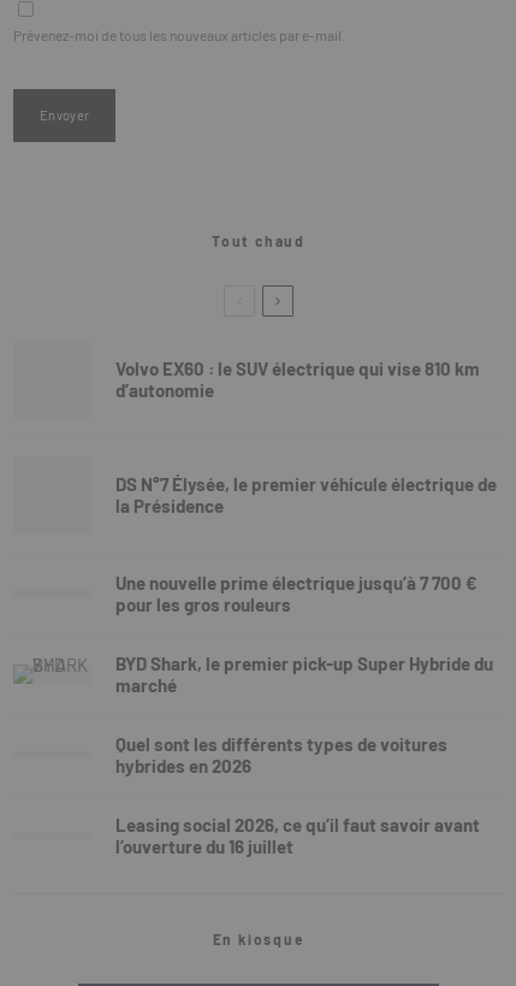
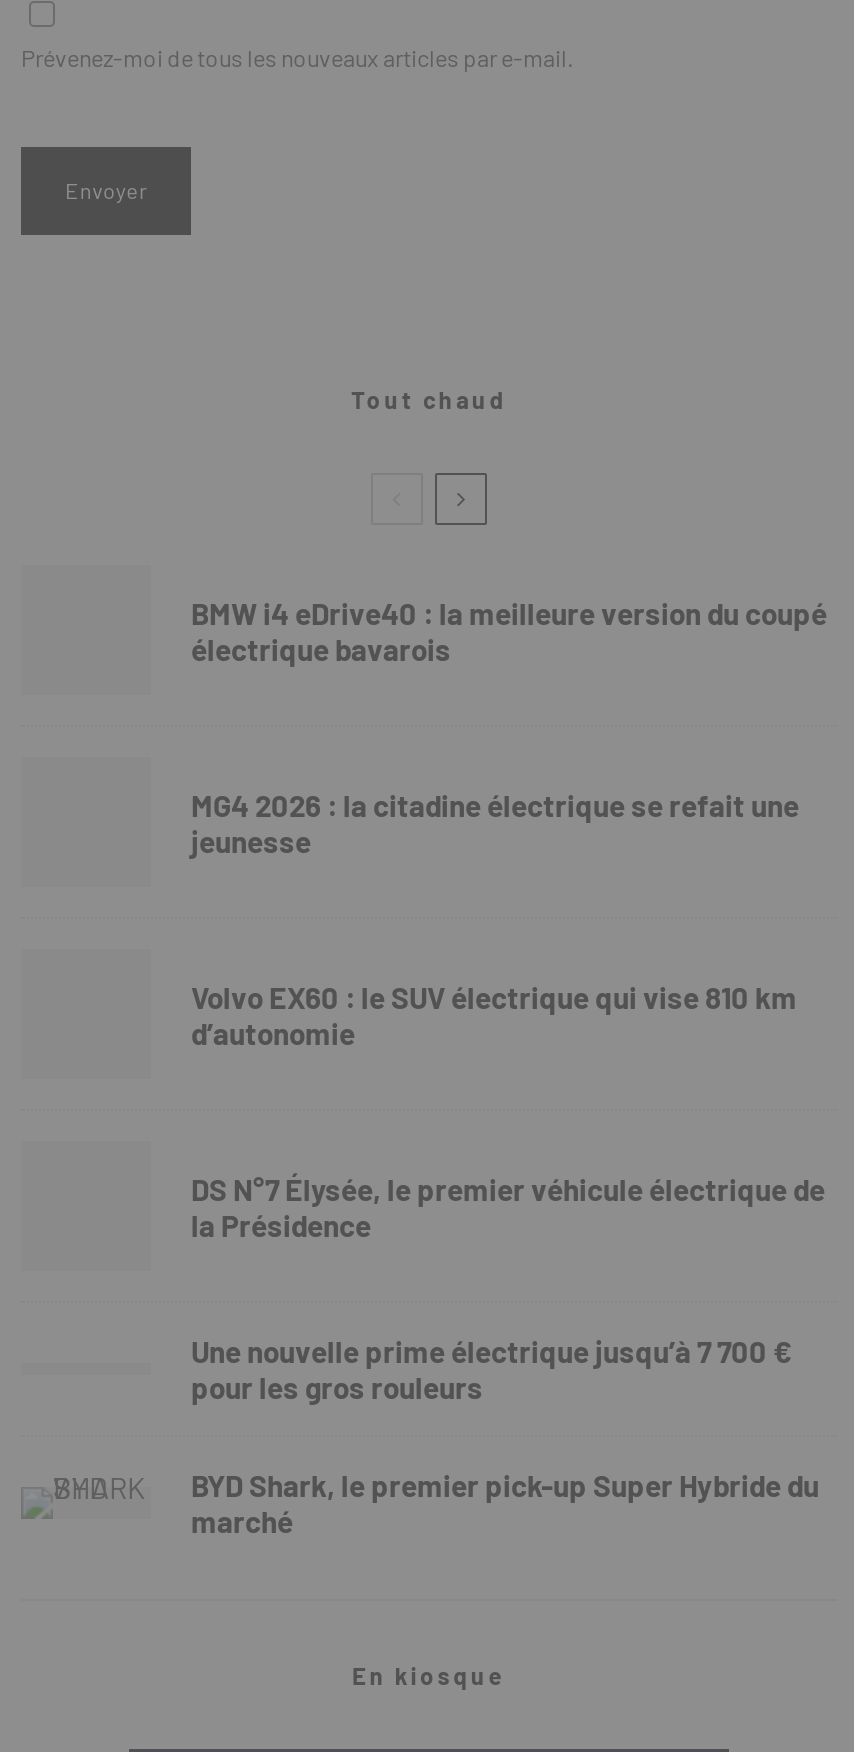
+ BMW i4 eDrive40 : la meilleure version du coupé
+ électrique bavarois

+ MG4 2026 : la citadine électrique se refait une
+ jeunesse

moved down: Volvo EX60 : le SUV électrique qui vise 810 km | d’autonomie | DS N°7 Élysée, le premier véhicule électrique de | la Présidence | Une nouvelle prime électrique jusqu’à 7 700 € | pour les gros rouleurs | BYD Shark, le premier pick-up Super Hybride du | marché

- Quel sont les différents types de voitures
- hybrides en 2026
- Leasing social 2026, ce qu’il faut savoir avant
- l’ouverture du 16 juillet
